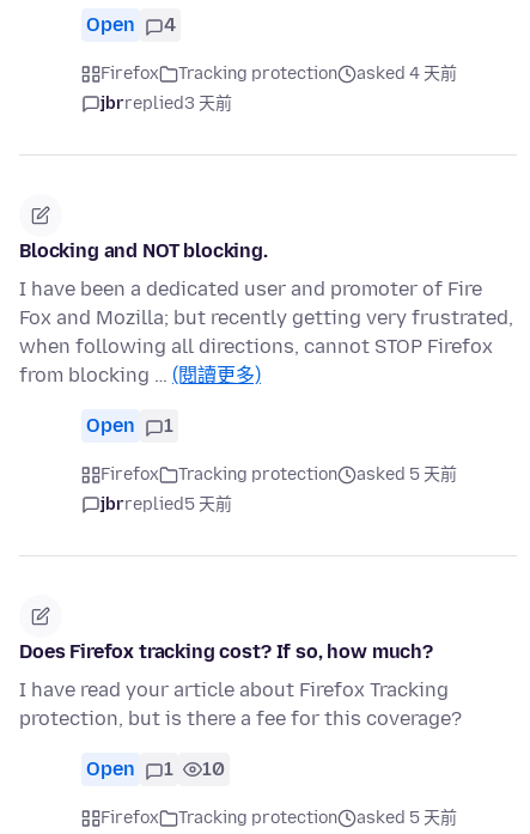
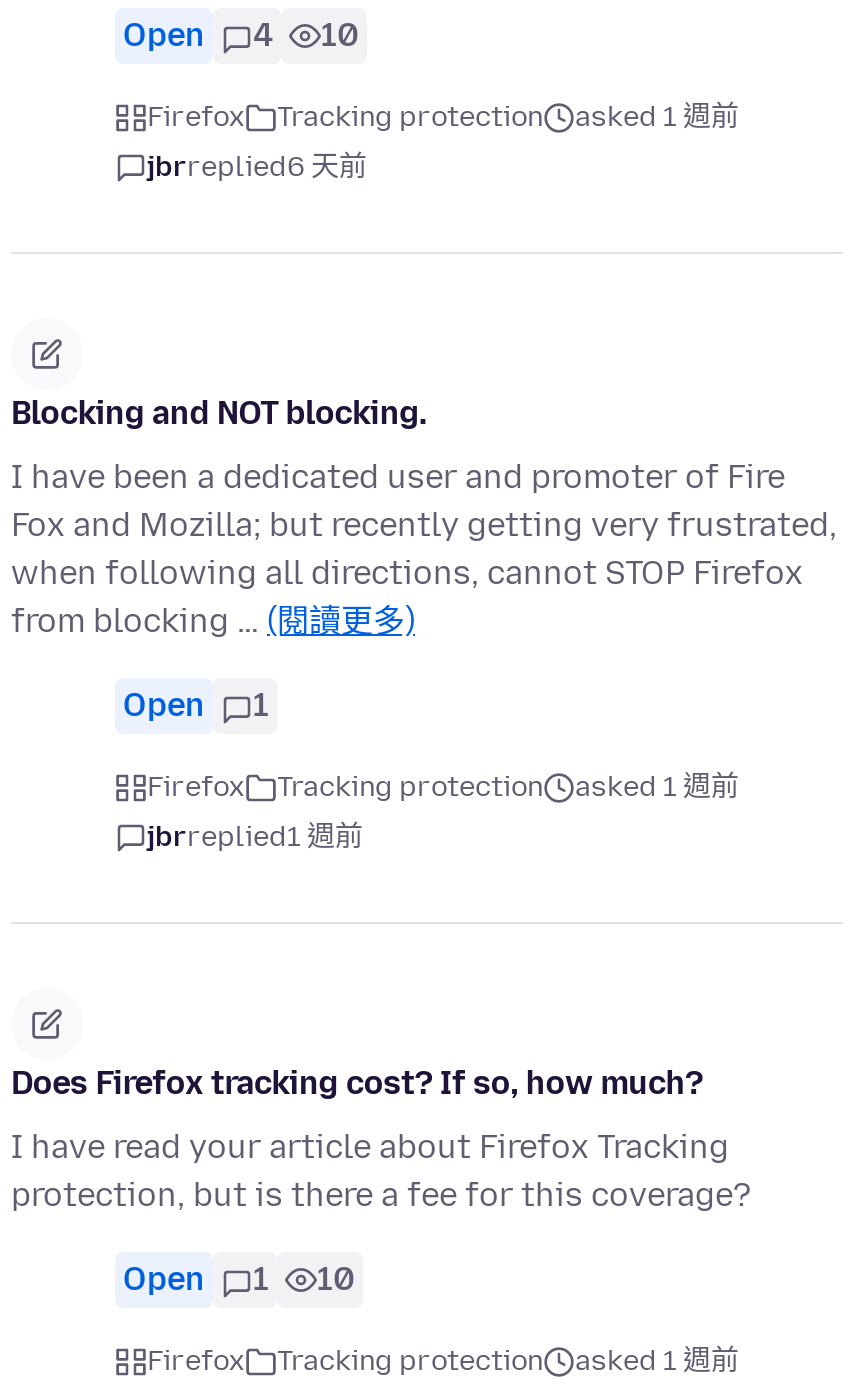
+ 10

- Firefox Tracking protection asked 4 天前
+ Firefox Tracking protection asked 1 週前

- jbrreplied3 天前
+ jbrreplied6 天前

- Firefox Tracking protection asked 5 天前
+ Firefox Tracking protection asked 1 週前

- jbrreplied5 天前
+ jbrreplied1 週前

- Firefox Tracking protection asked 5 天前
+ Firefox Tracking protection asked 1 週前
